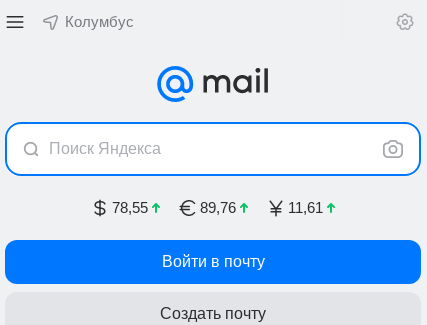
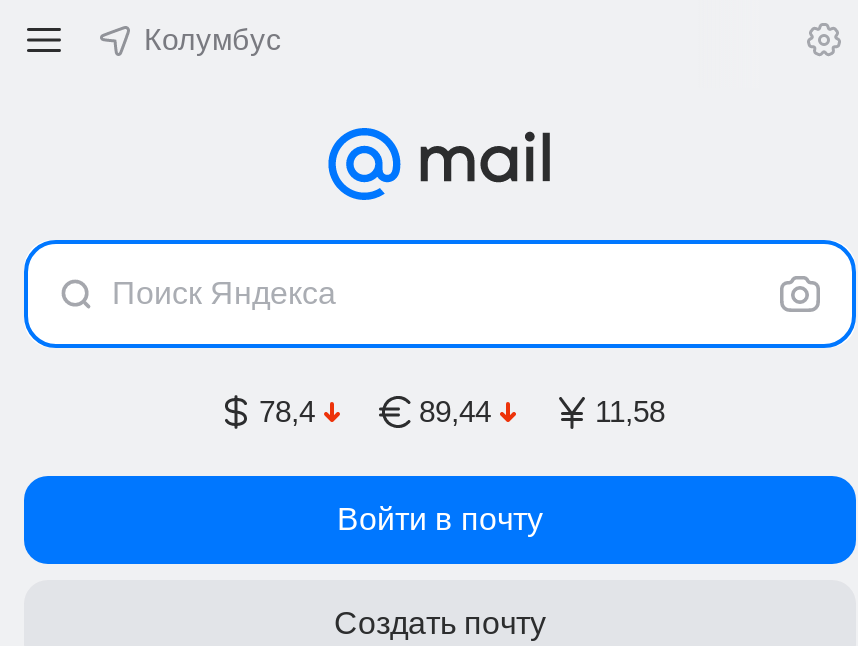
- 78,55
+ 78,4

- 89,76
+ 89,44

- 11,61
+ 11,58
